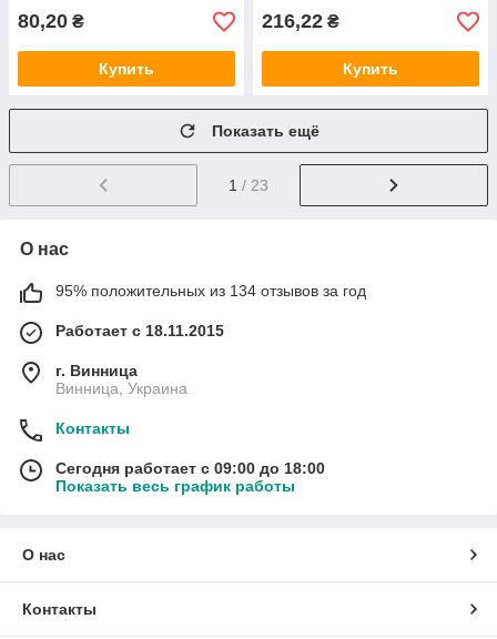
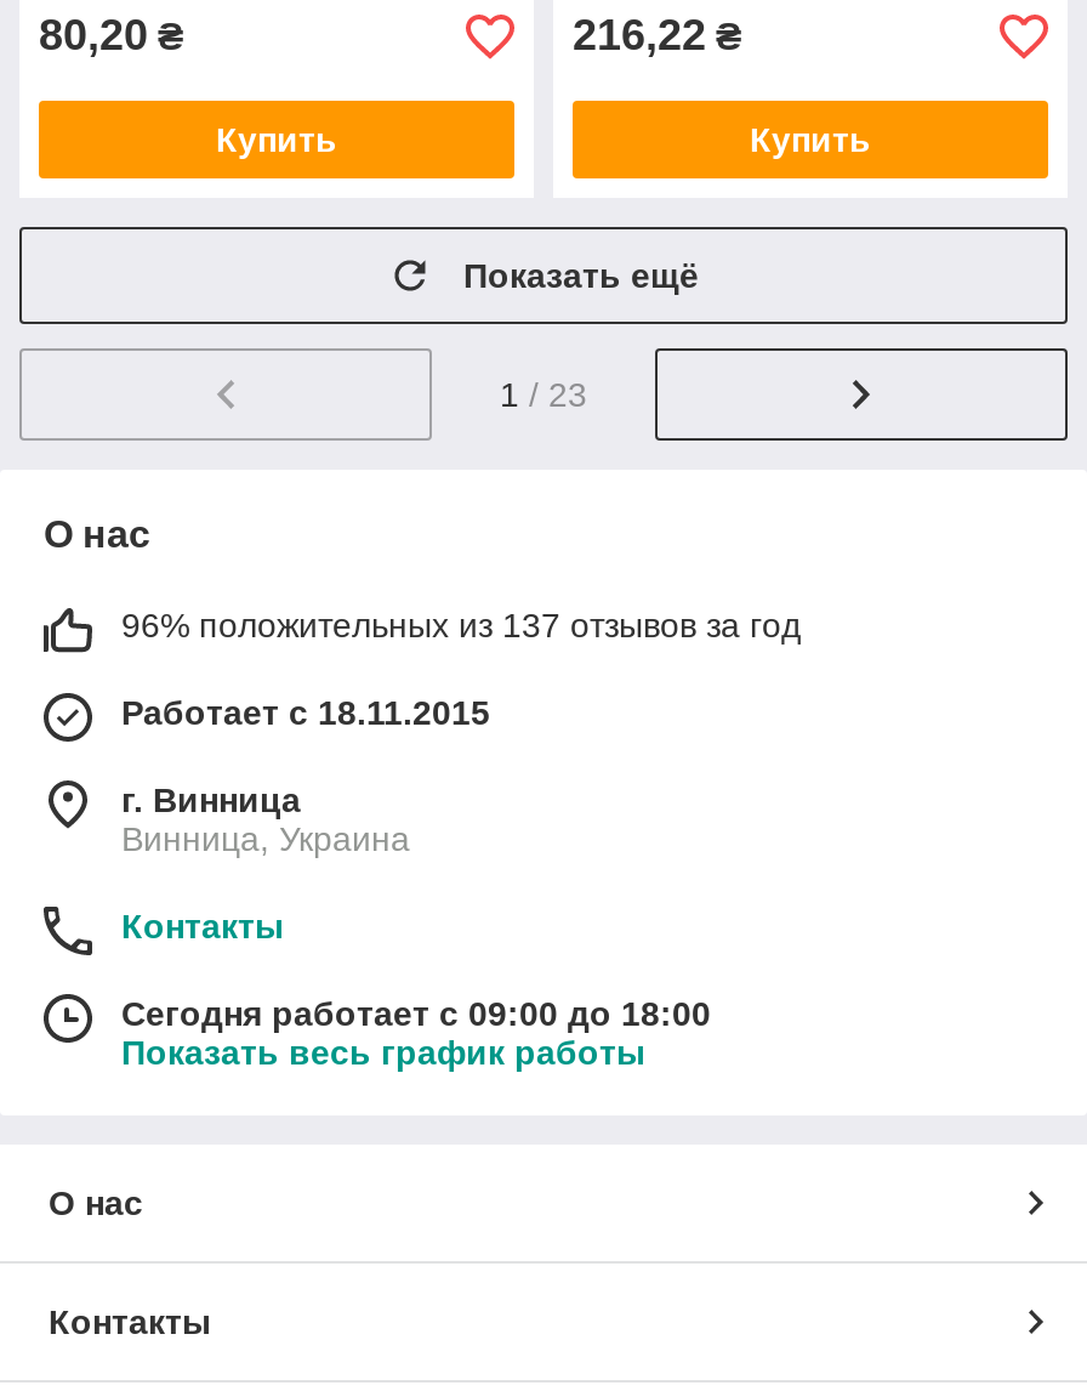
- 95% положительных из 134 отзывов за год
+ 96% положительных из 137 отзывов за год
